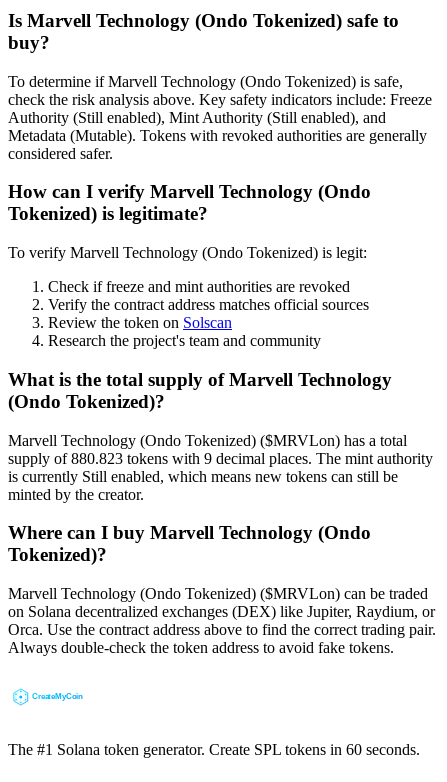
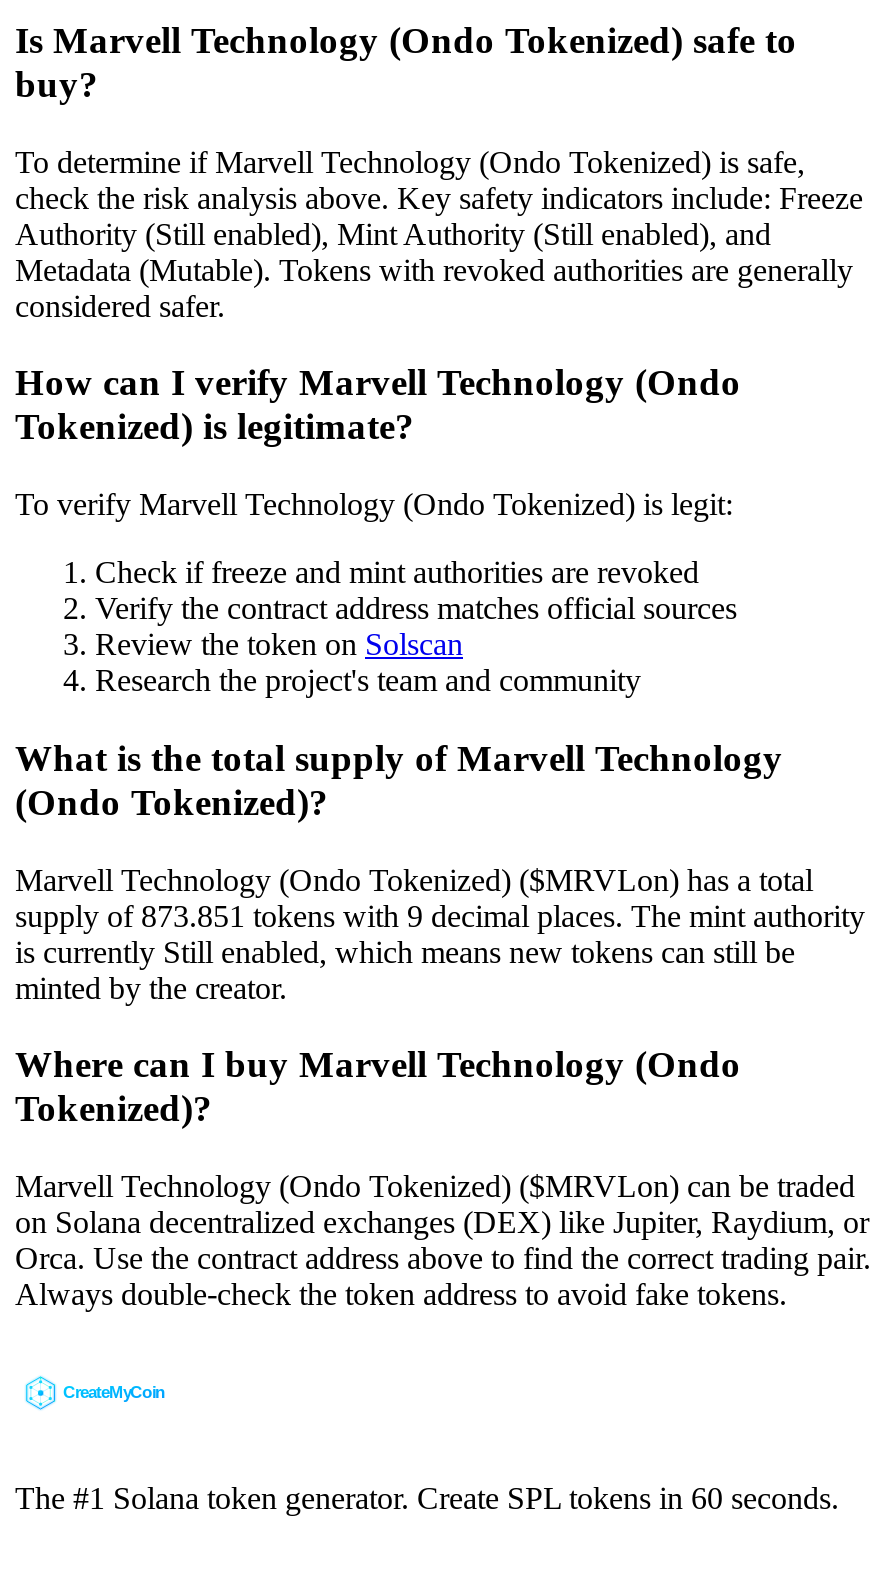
- supply of 880.823 tokens with 9 decimal places. The mint authority
+ supply of 873.851 tokens with 9 decimal places. The mint authority
